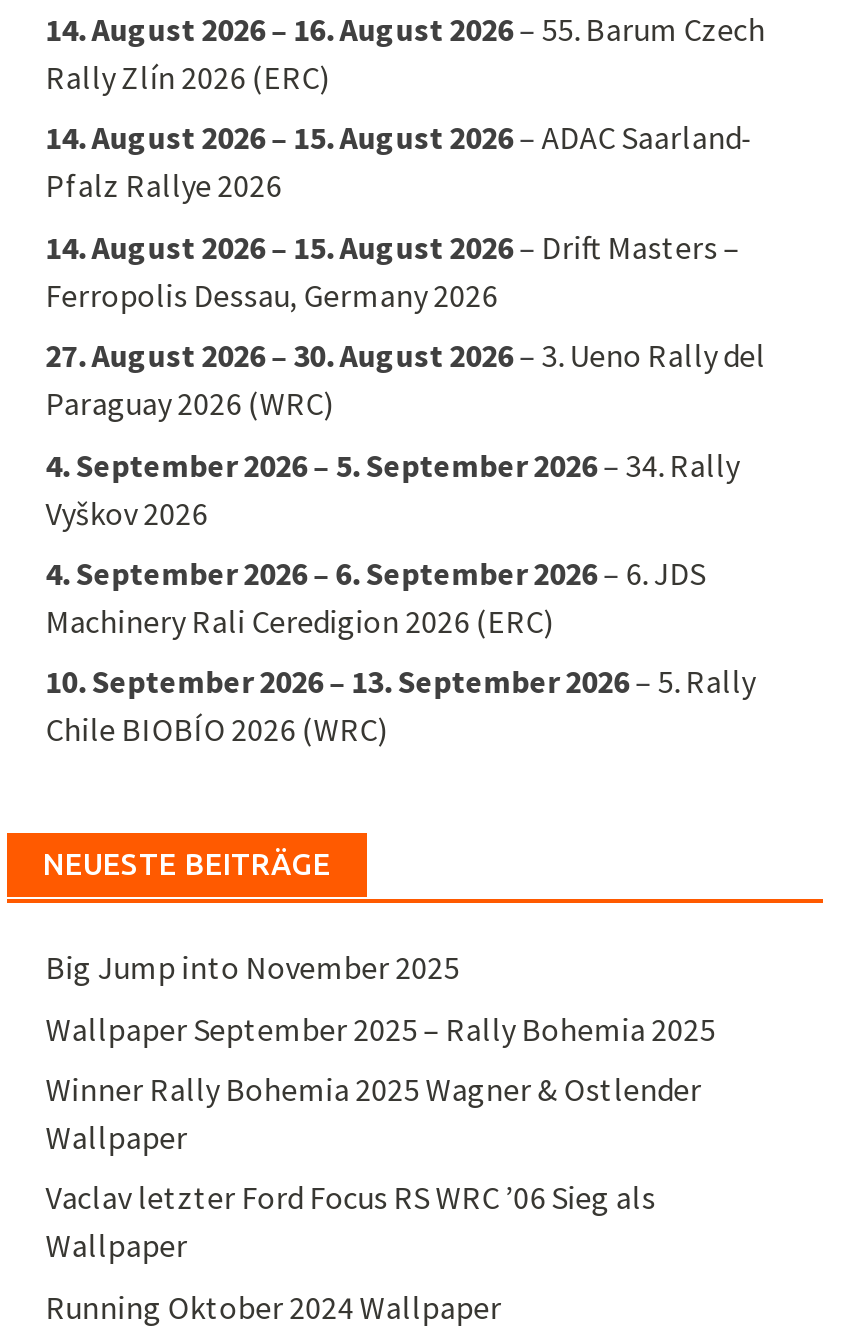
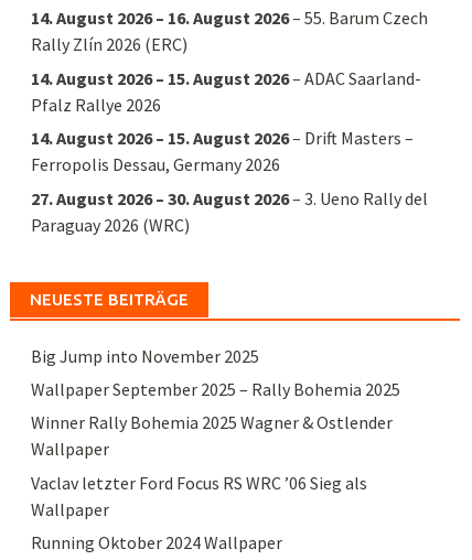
- 4. September 2026 – 5. September 2026 – 34. Rally
- Vyškov 2026
- 4. September 2026 – 6. September 2026 – 6. JDS
- Machinery Rali Ceredigion 2026 (ERC)
- 10. September 2026 – 13. September 2026 – 5. Rally
- Chile BIOBÍO 2026 (WRC)
